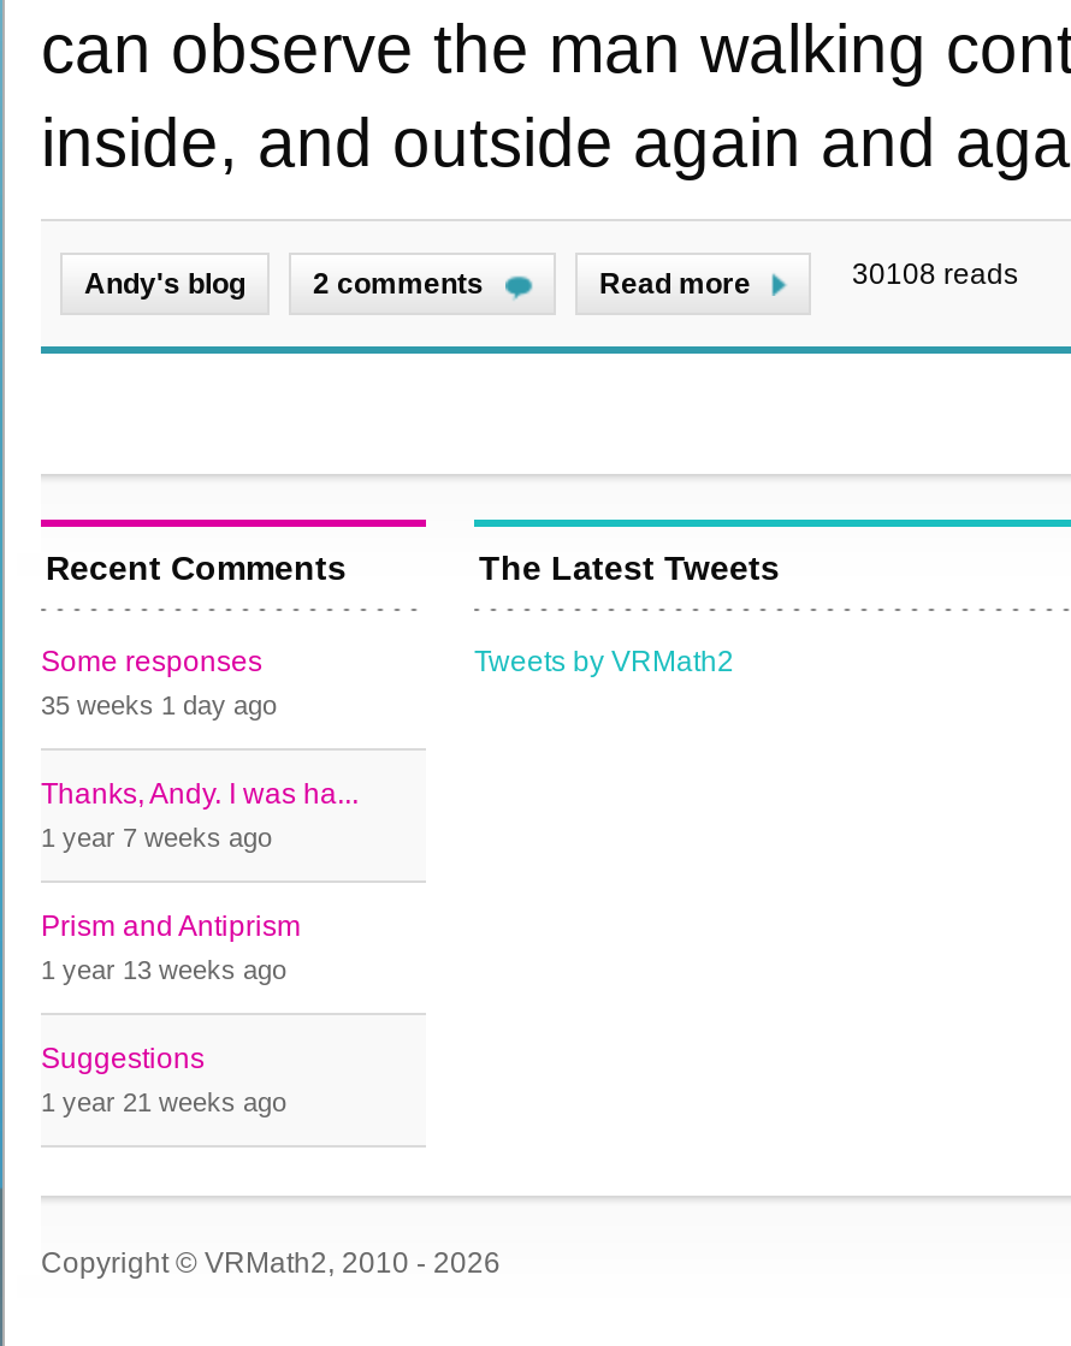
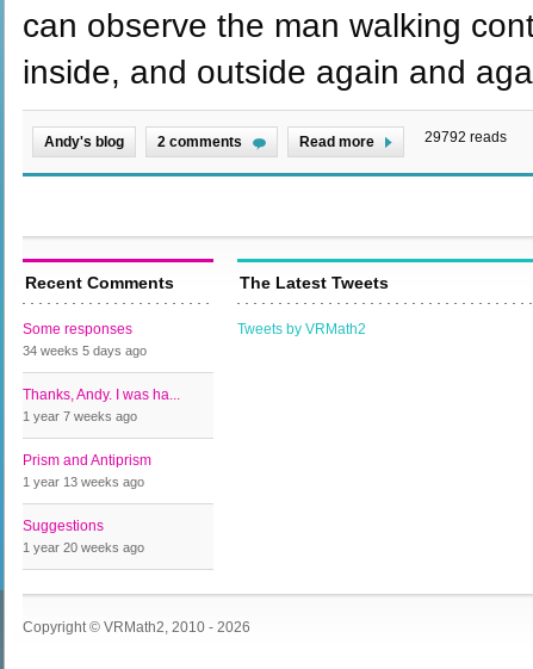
- 30108 reads
+ 29792 reads

- 35 weeks 1 day ago
+ 34 weeks 5 days ago

- 1 year 21 weeks ago
+ 1 year 20 weeks ago
